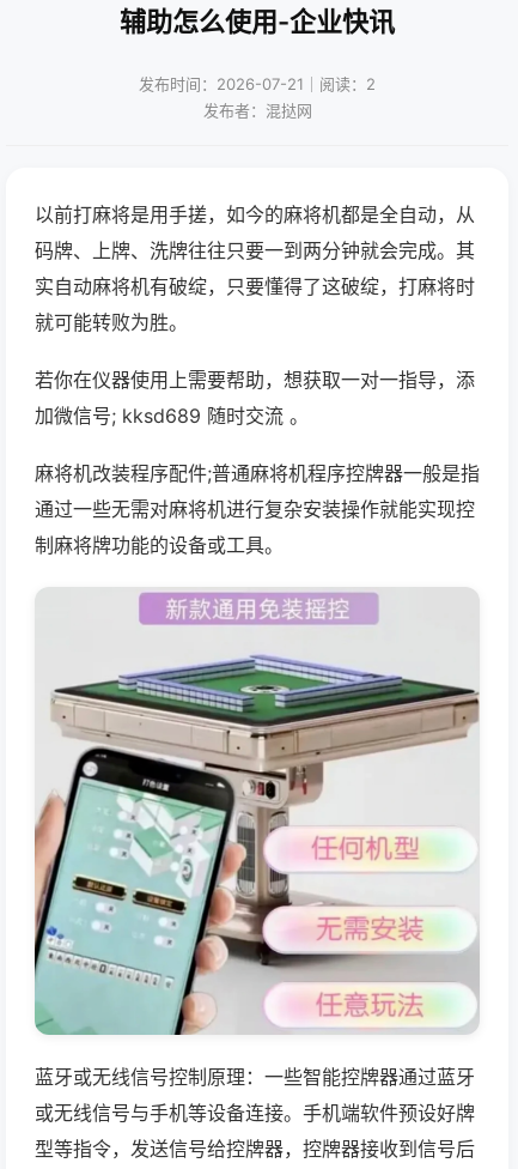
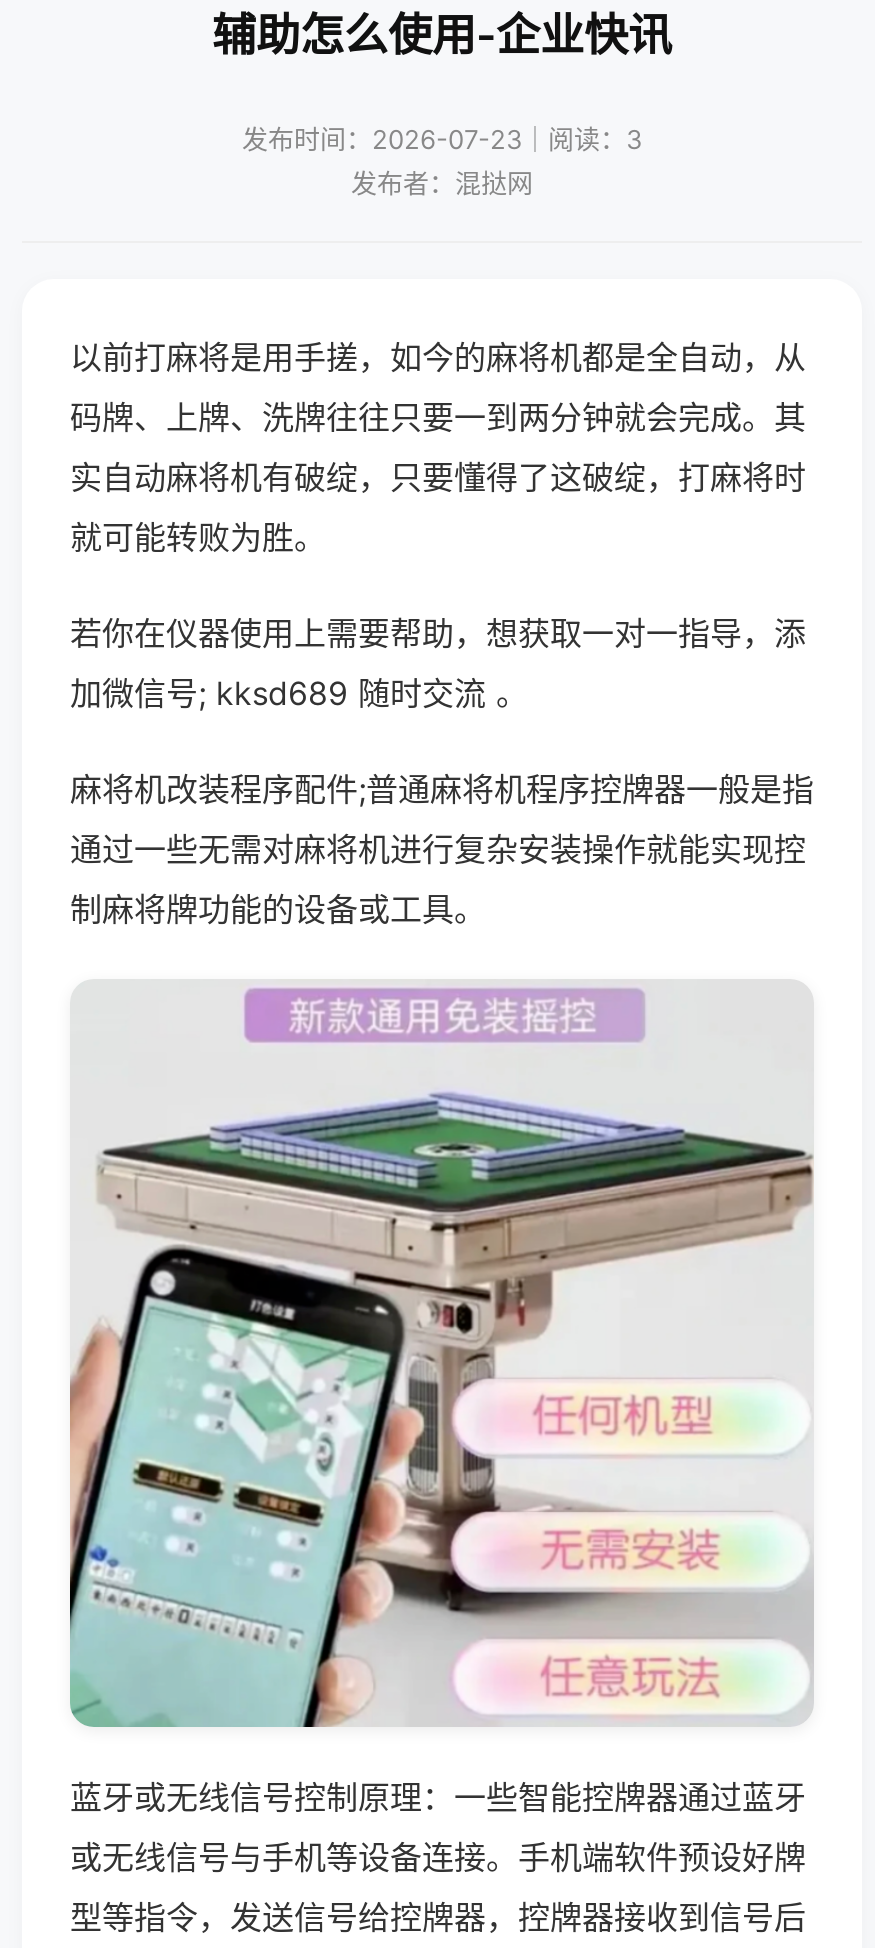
- 发布时间：2026-07-21｜阅读：2
+ 发布时间：2026-07-23｜阅读：3
